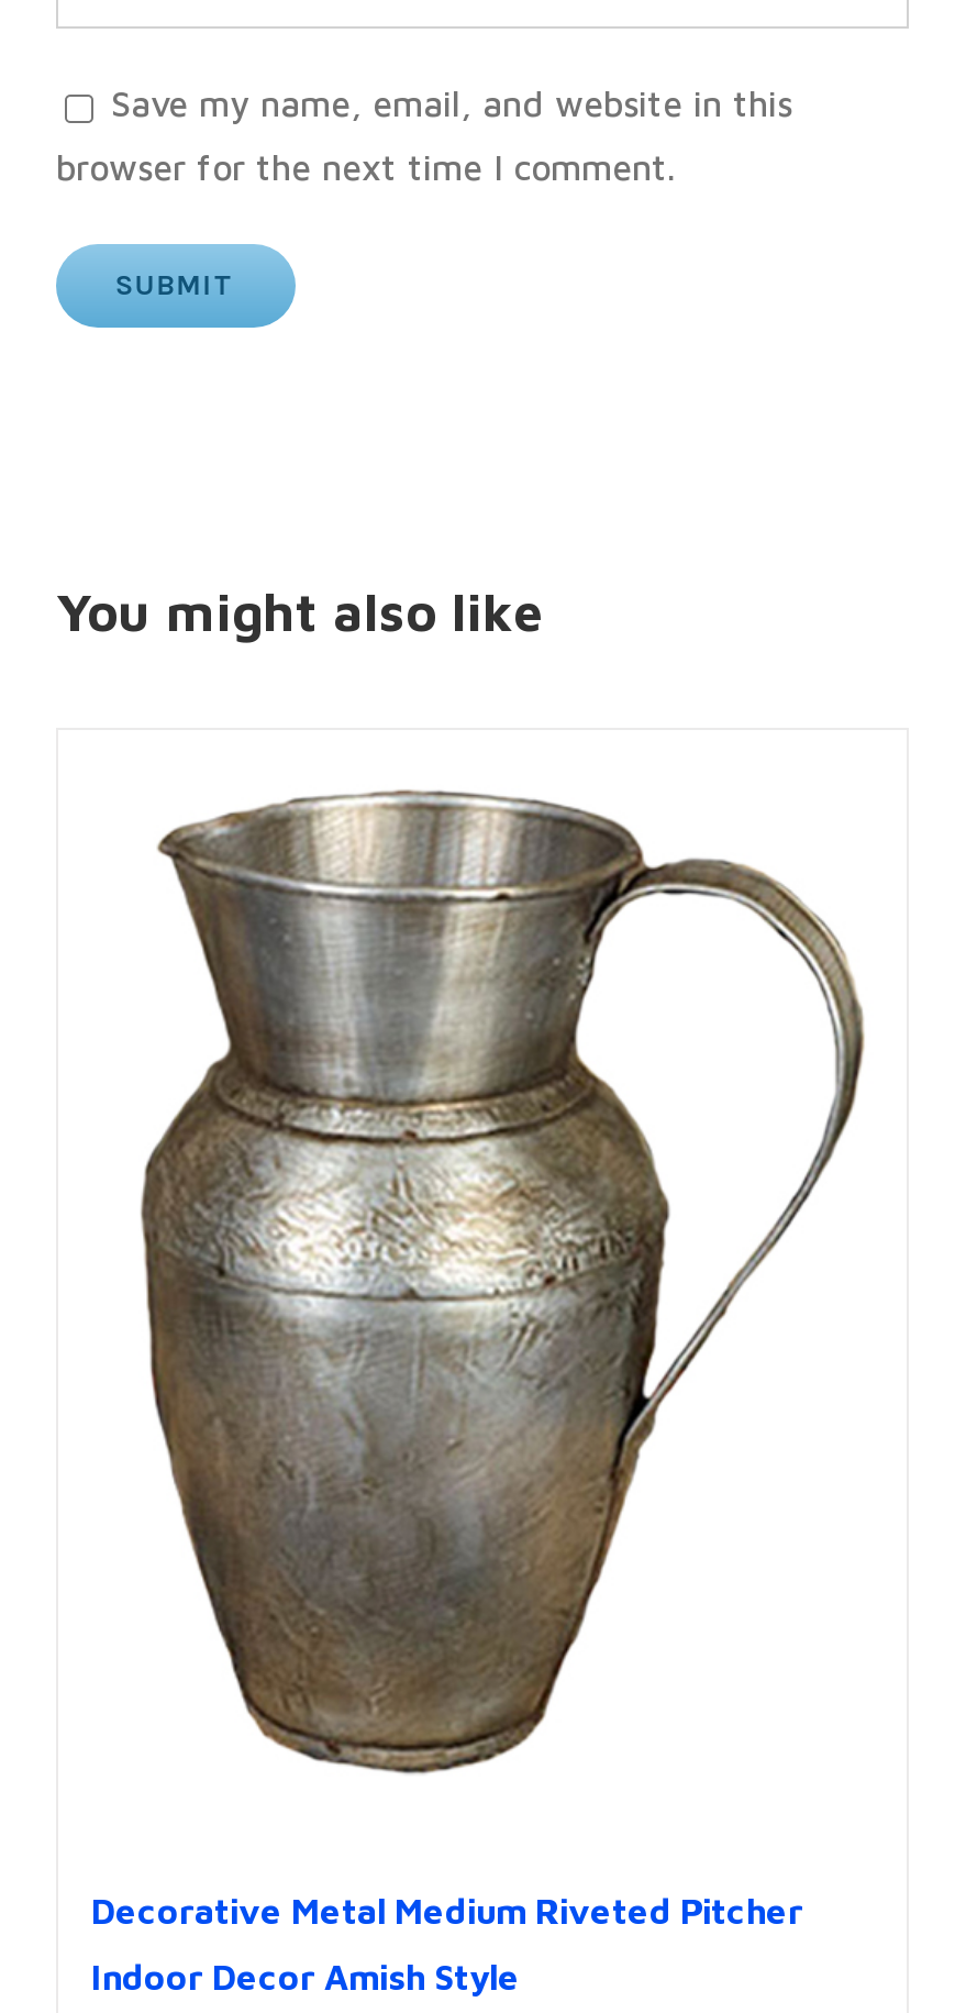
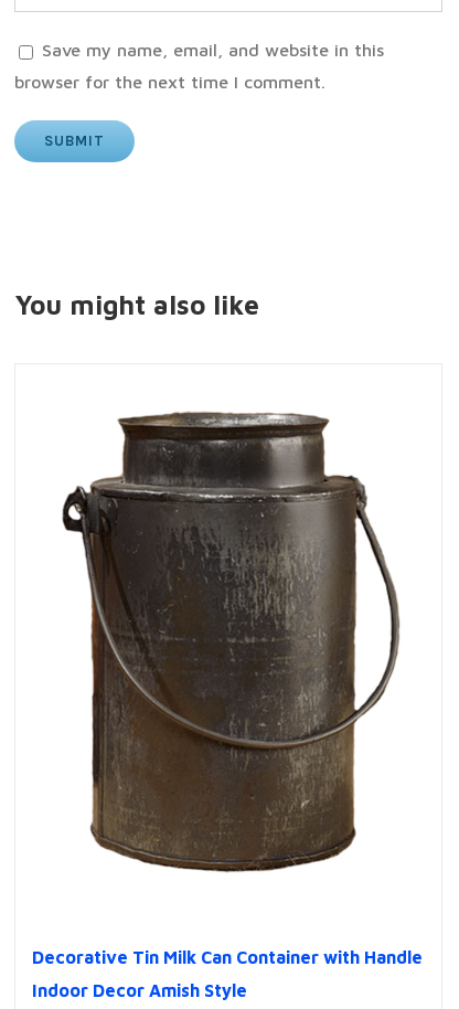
- [image]
+ [image]

- Decorative Metal Medium Riveted Pitcher
+ Decorative Tin Milk Can Container with Handle
